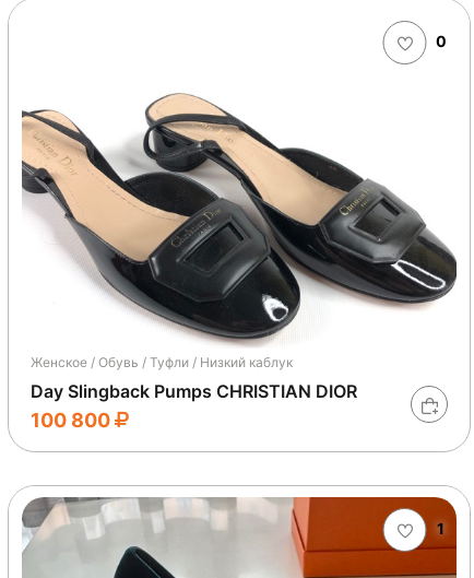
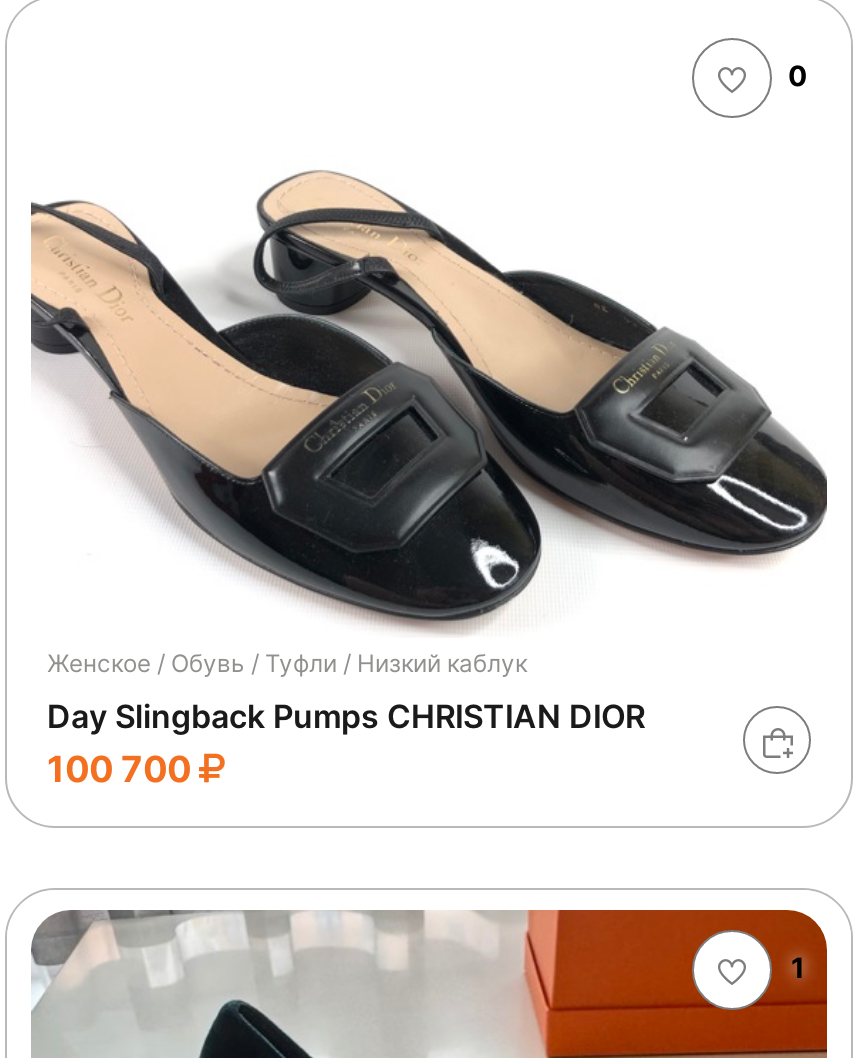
- 100 800
+ 100 700
